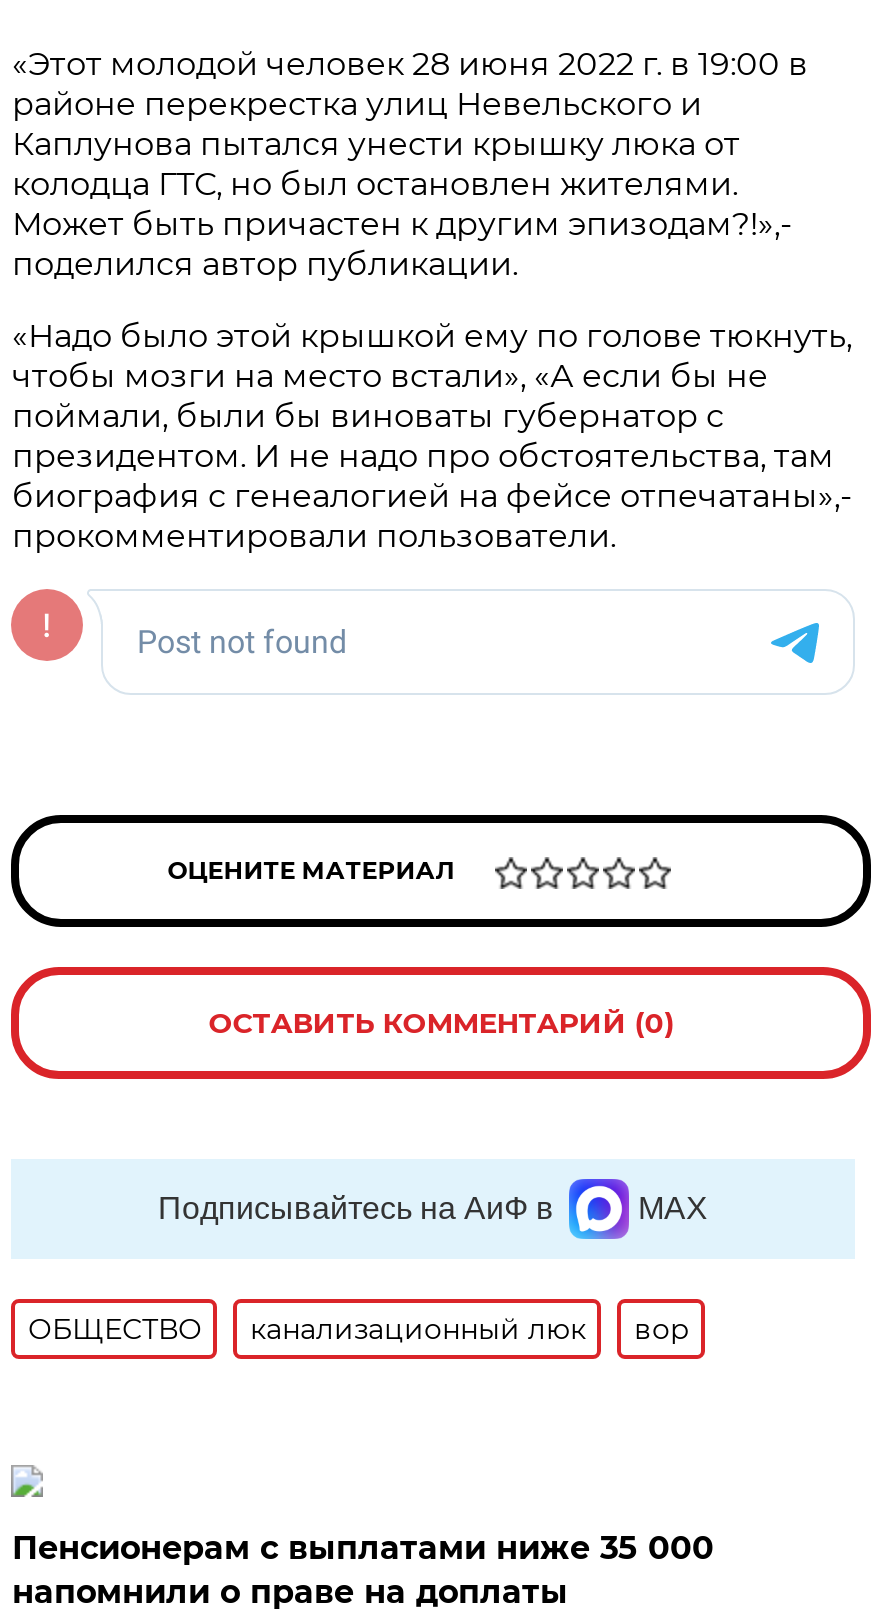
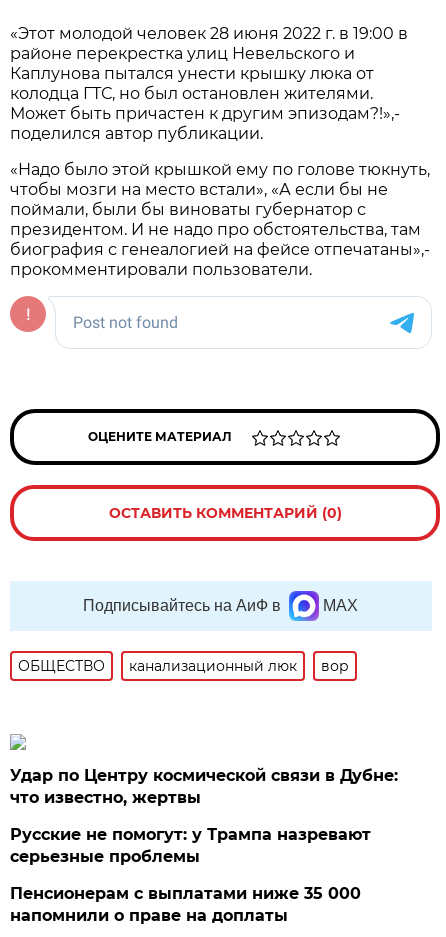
+ Удар по Центру космической связи в Дубне:
+ что известно, жертвы
+ Русские не помогут: у Трампа назревают
+ серьезные проблемы
